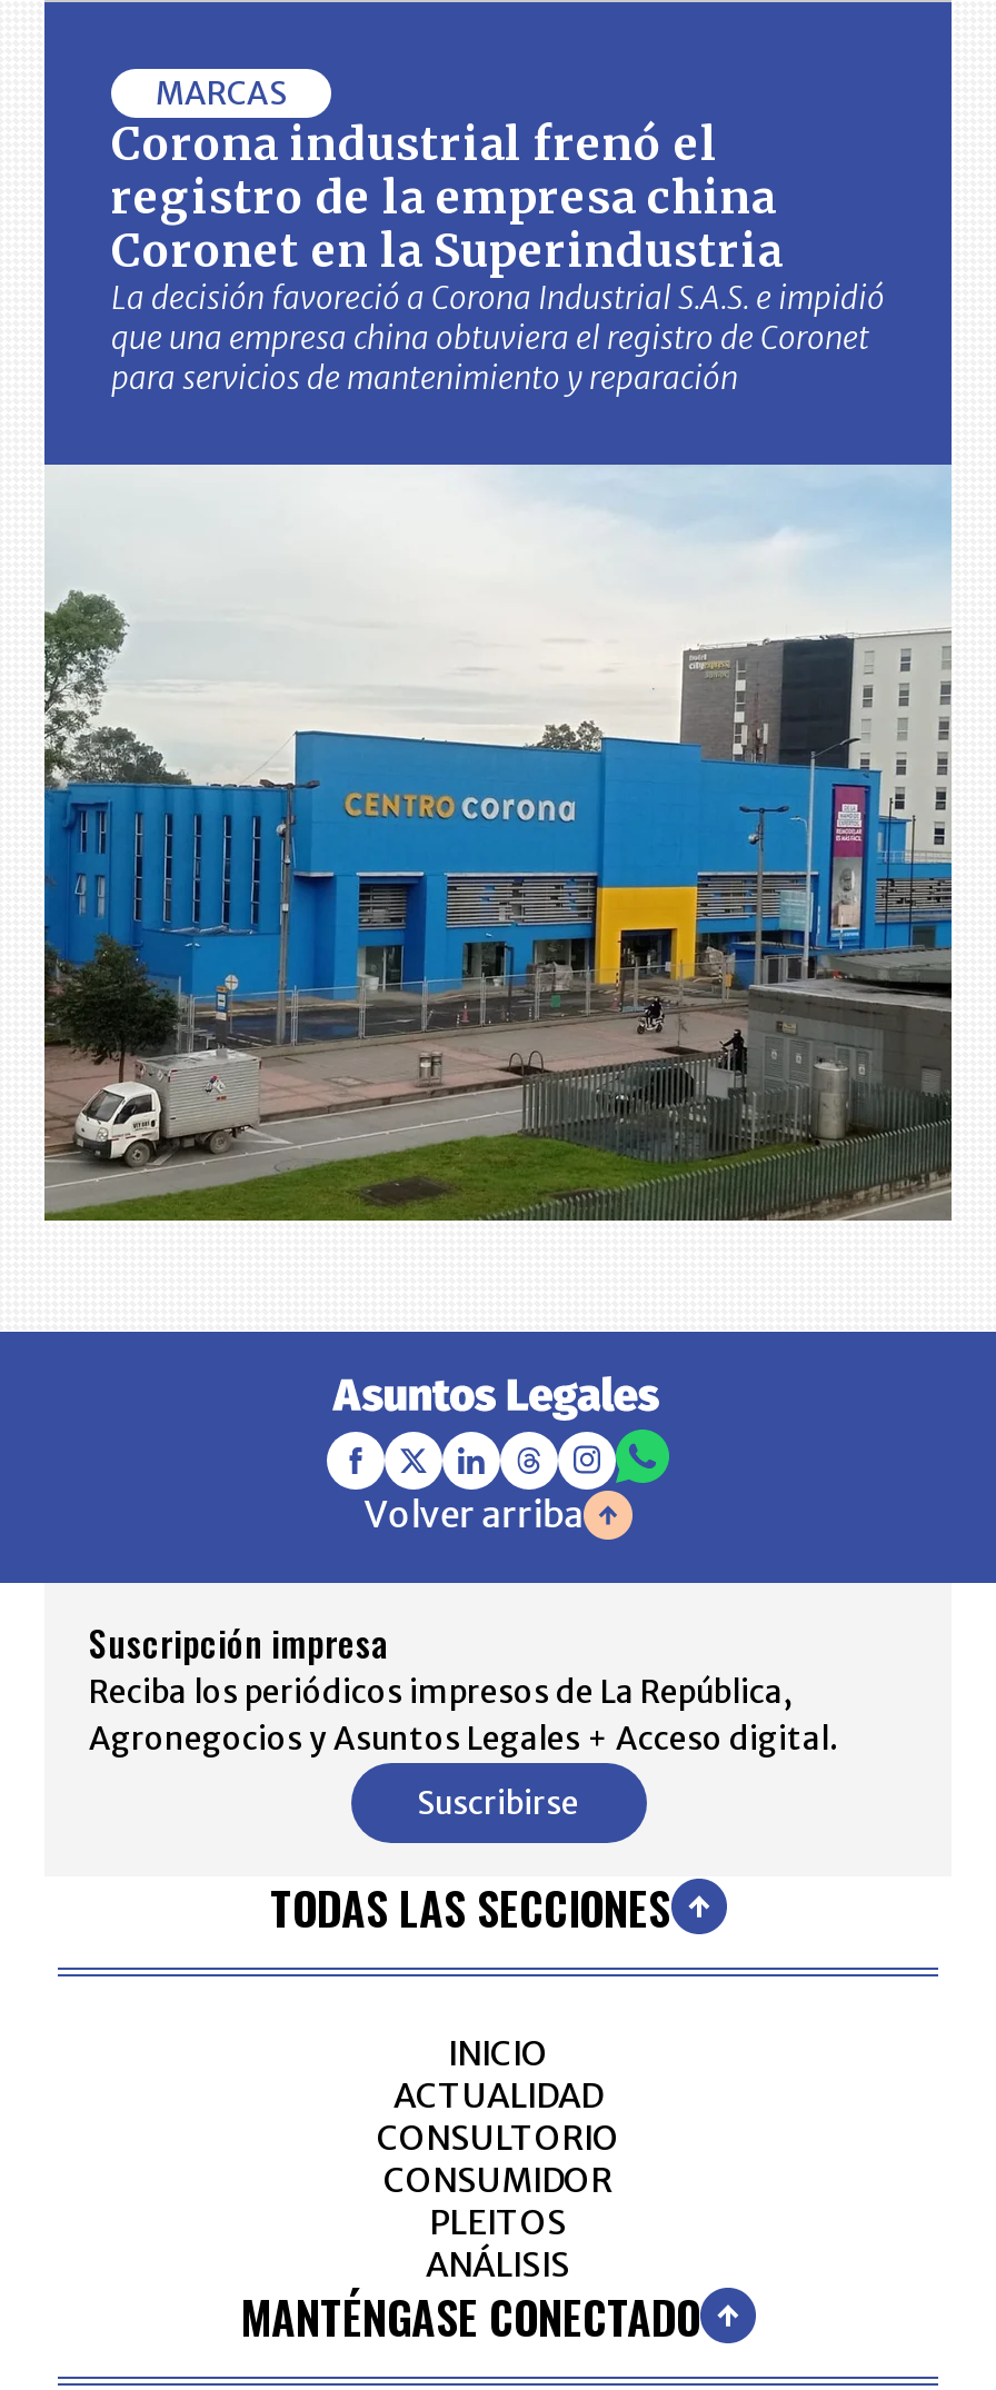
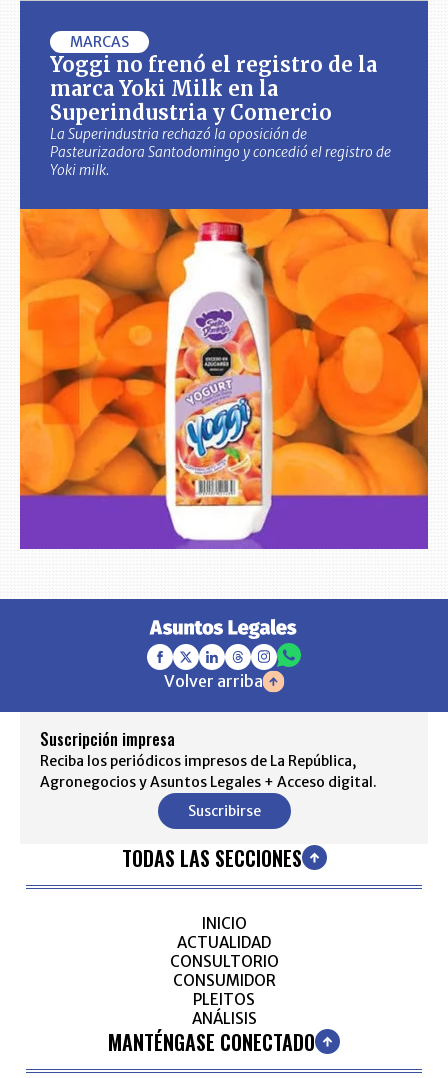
- Corona industrial frenó el
- registro de la empresa china
- Coronet en la Superindustria
- La decisión favoreció a Corona Industrial S.A.S. e impidió
- que una empresa china obtuviera el registro de Coronet
- para servicios de mantenimiento y reparación
+ Yoggi no frenó el registro de la
+ marca Yoki Milk en la
+ Superindustria y Comercio
+ La Superindustria rechazó la oposición de
+ Pasteurizadora Santodomingo y concedió el registro de
+ Yoki milk.

- [image]
+ [image]
